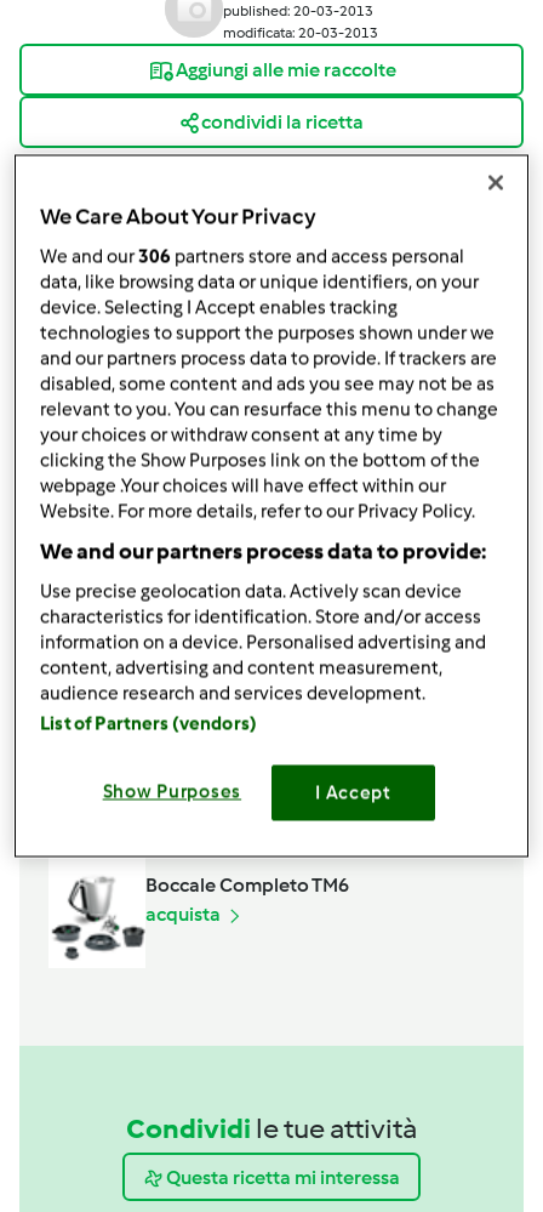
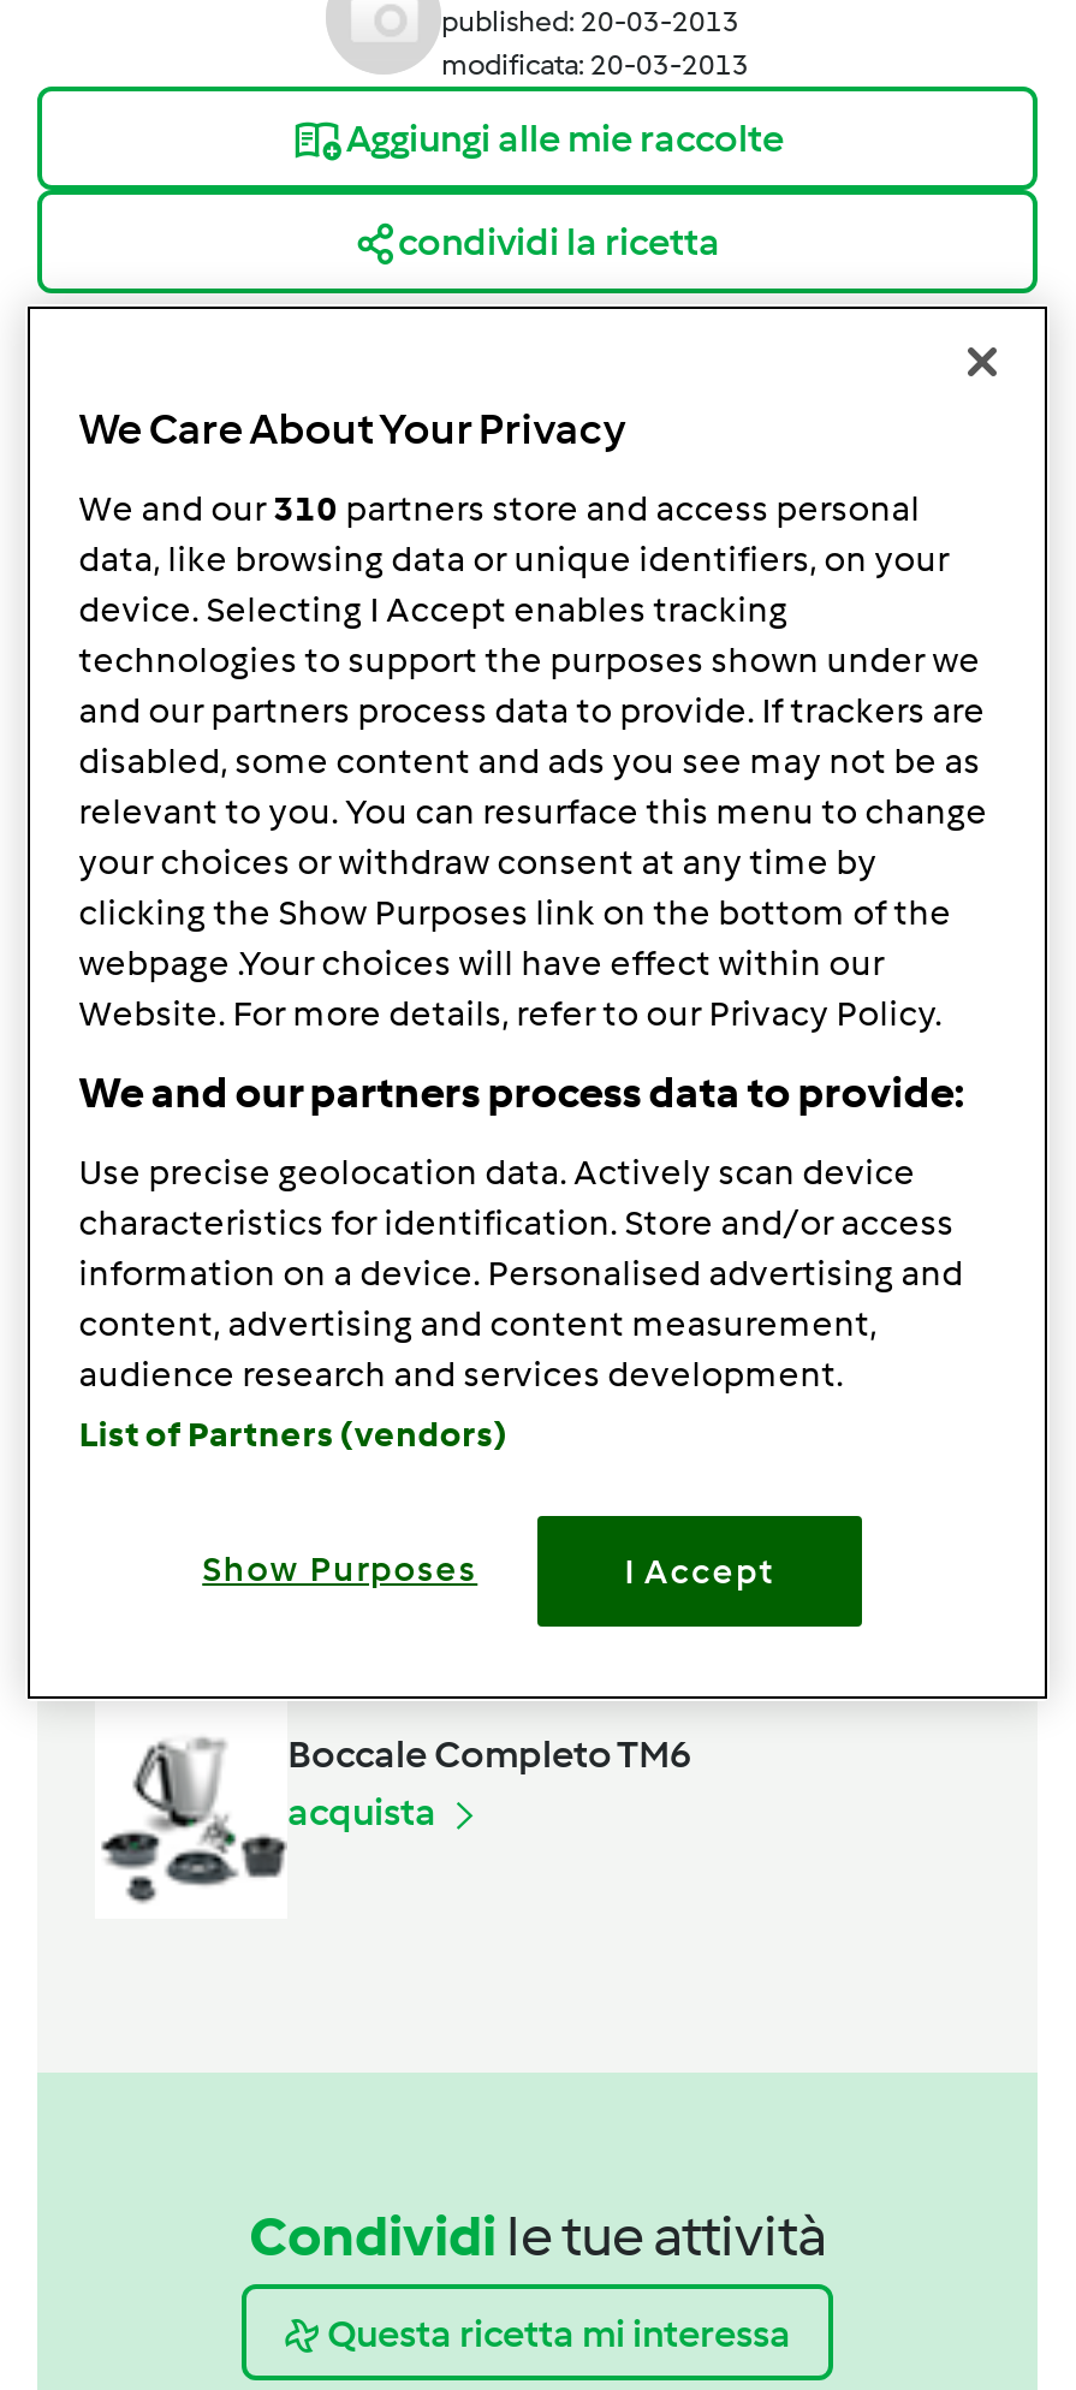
- We and our306 partners store and access personal
+ We and our310 partners store and access personal
